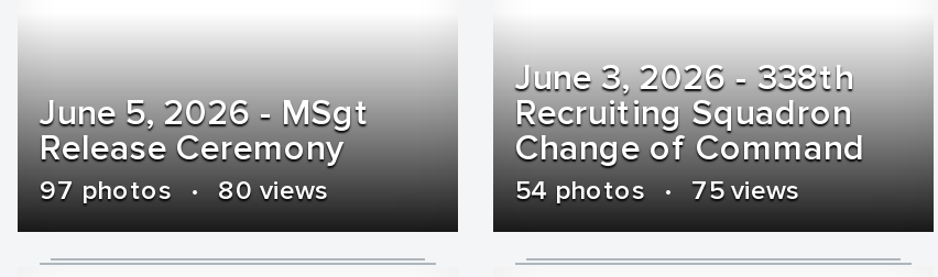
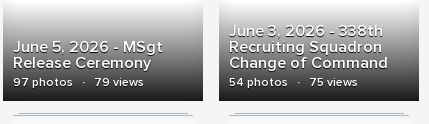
- 97 photos · 80 views
+ 97 photos · 79 views
